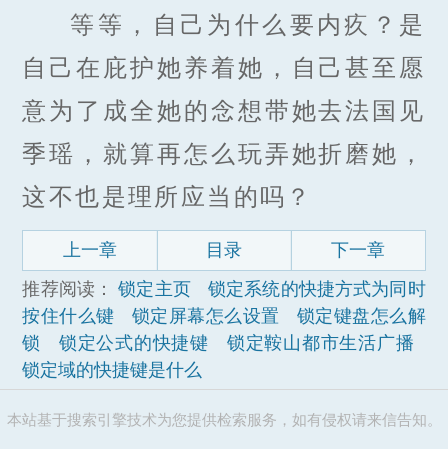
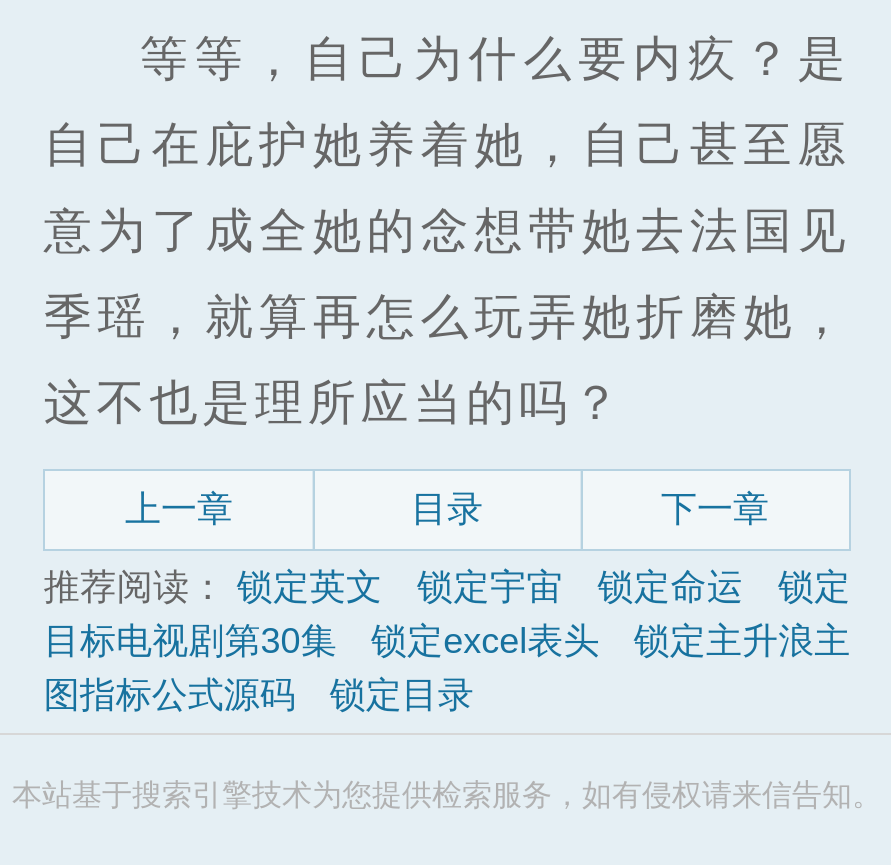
- 推荐阅读：锁定主页
- 锁定系统的快捷方式为同时
- 按住什么键
- 锁定屏幕怎么设置
- 锁定键盘怎么解
- 锁
- 锁定公式的快捷键
- 锁定鞍山都市生活广播
- 锁定域的快捷键是什么
+ 推荐阅读：锁定英文
+ 锁定宇宙
+ 锁定命运
+ 锁定
+ 目标电视剧第30集
+ 锁定excel表头
+ 锁定主升浪主
+ 图指标公式源码
+ 锁定目录
